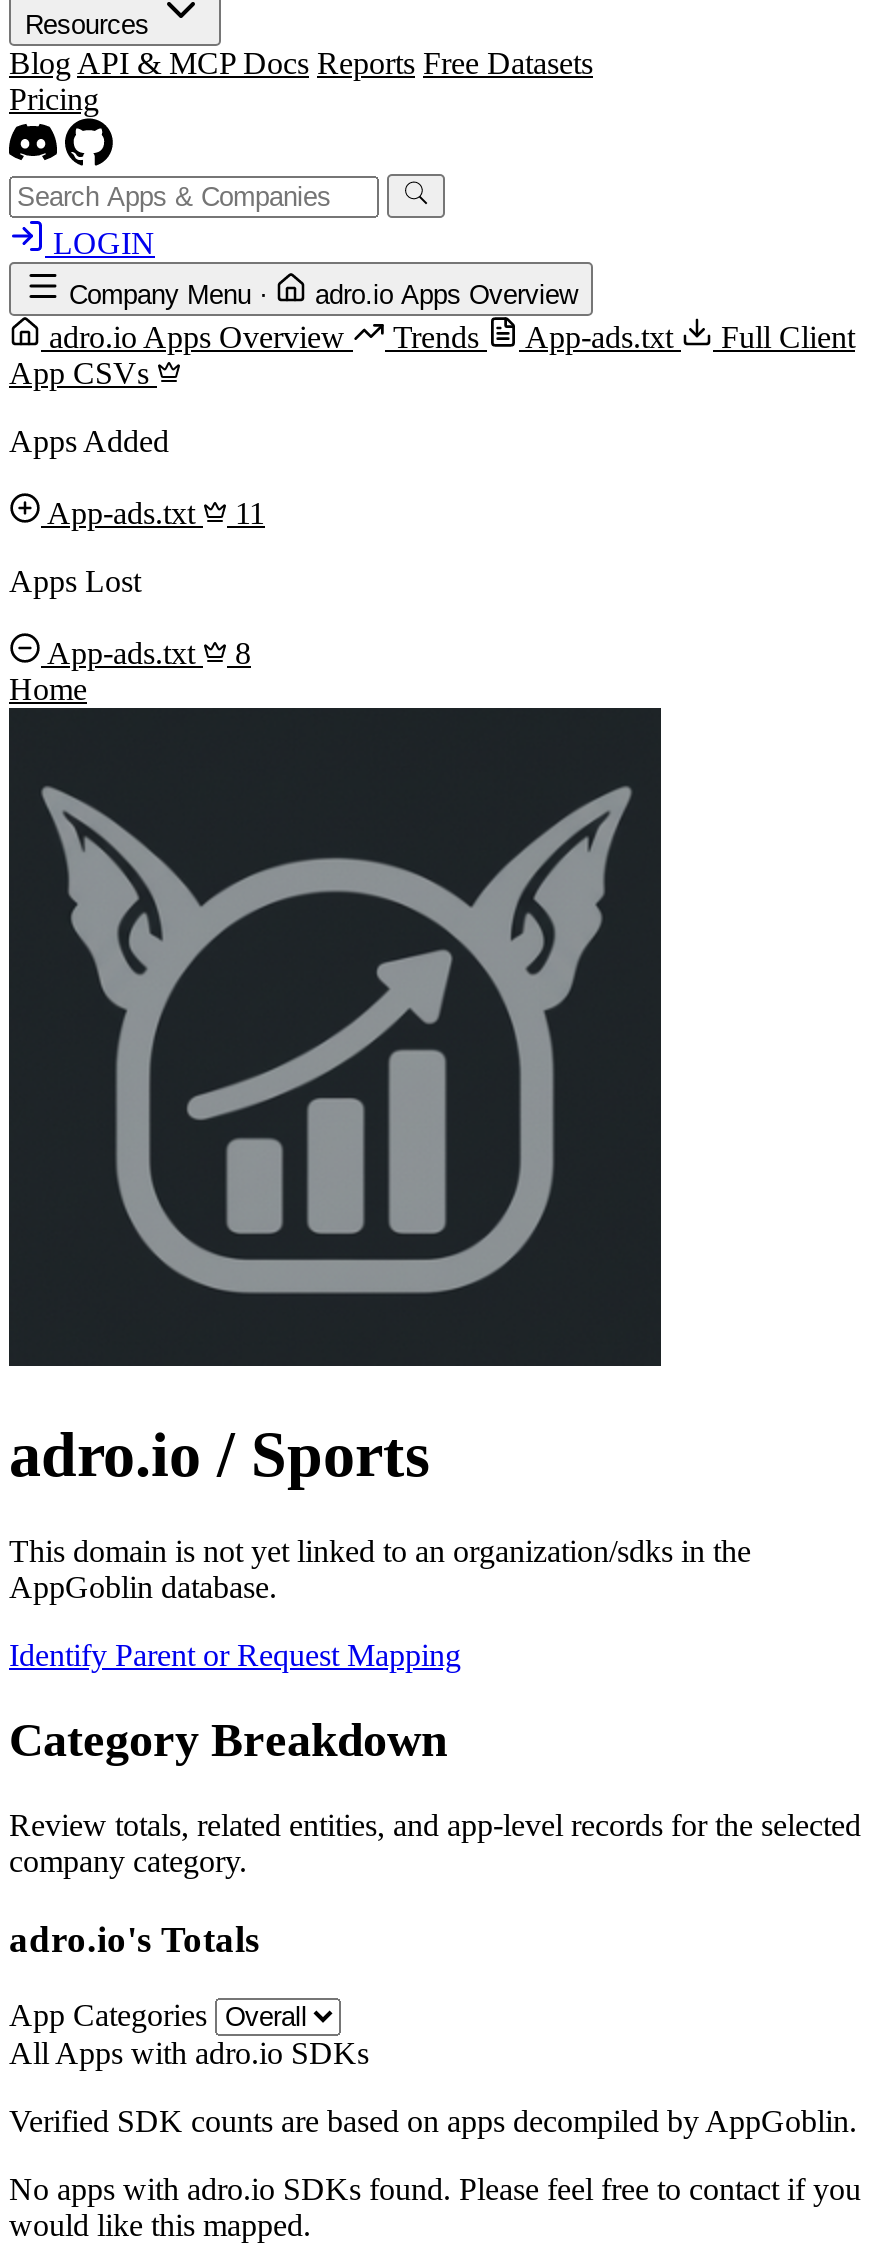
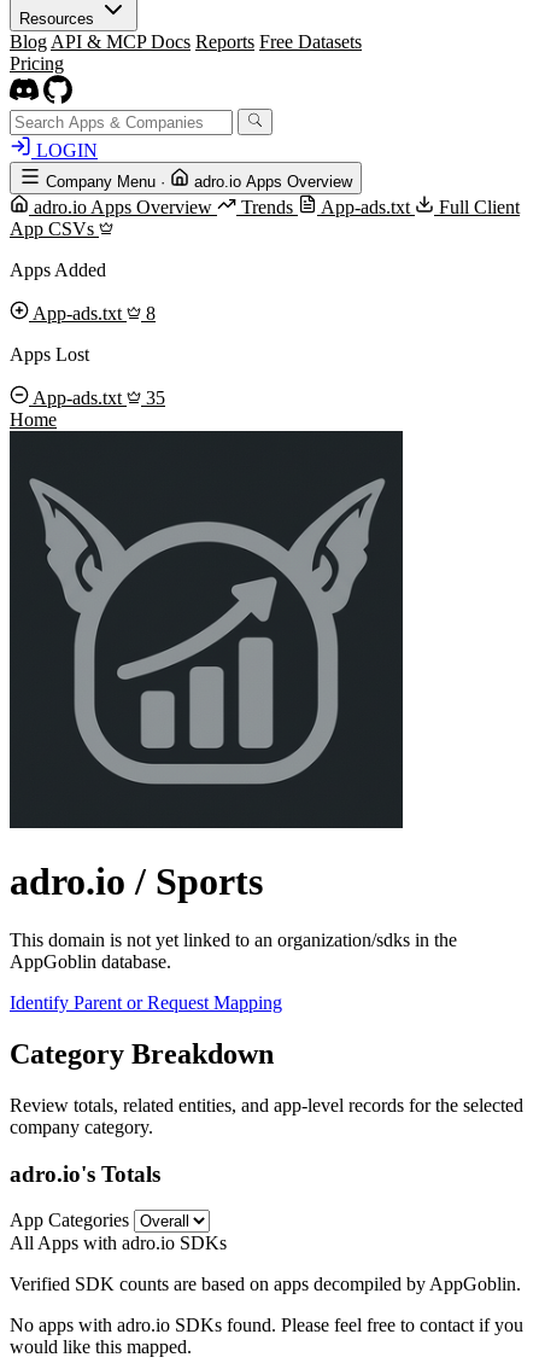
- App-ads.txt 11
+ App-ads.txt 8

- App-ads.txt 8
+ App-ads.txt 35
